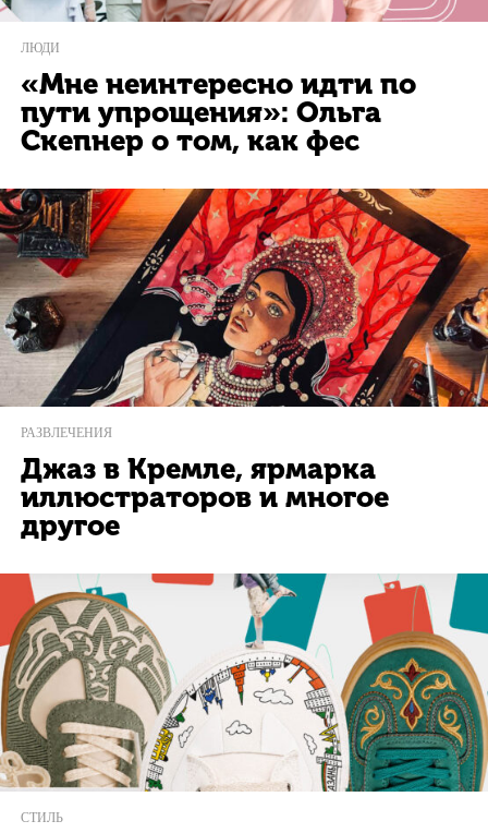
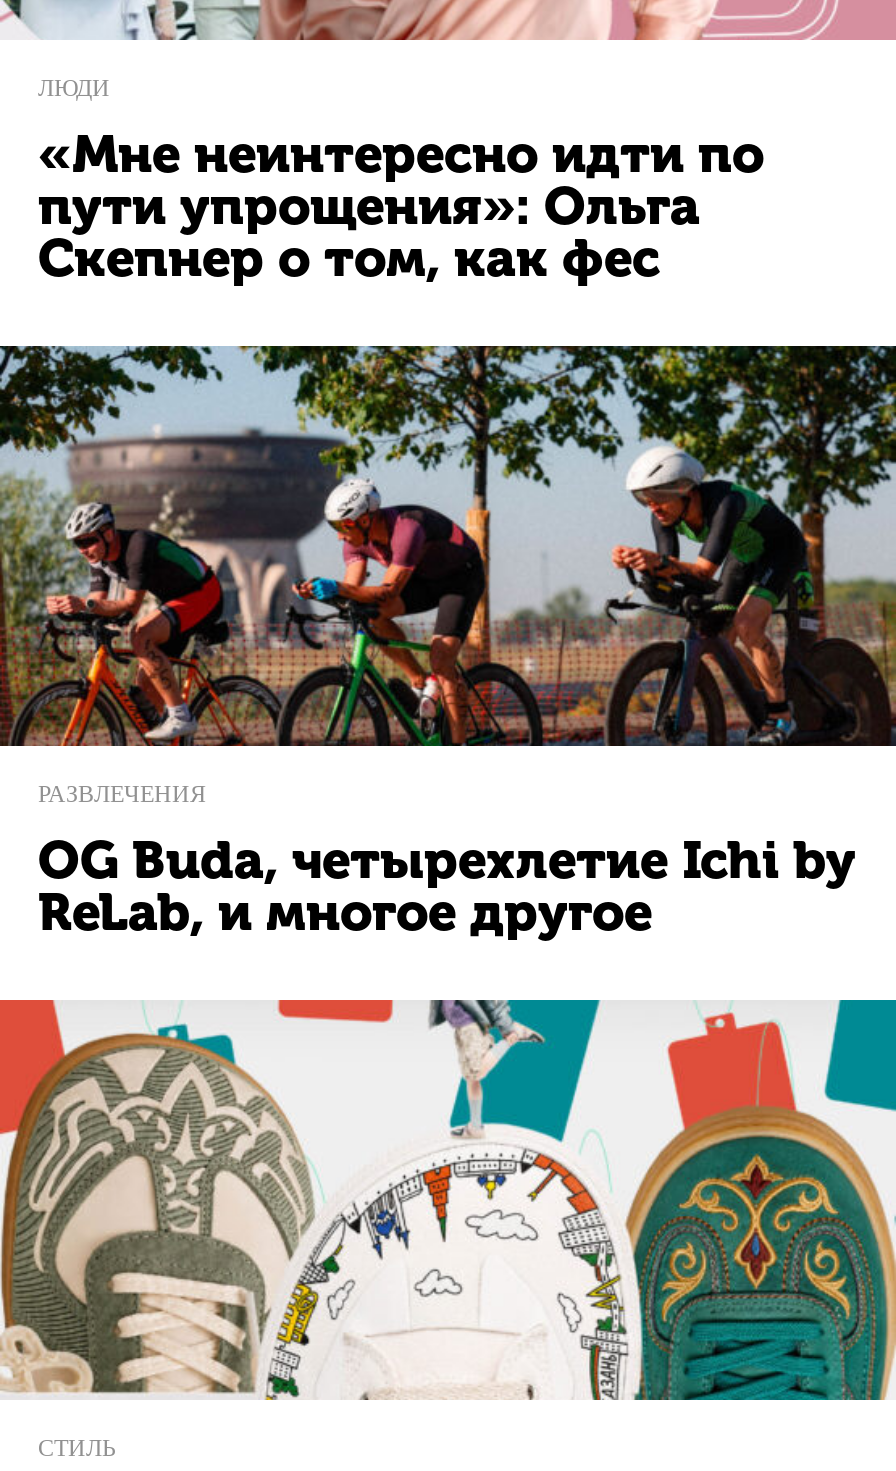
- [image]
+ [image]

- Джаз в Кремле, ярмарка
- иллюстраторов и многое
- другое
+ OG Buda, четырехлетие Ichi by
+ ReLab, и многое другое
